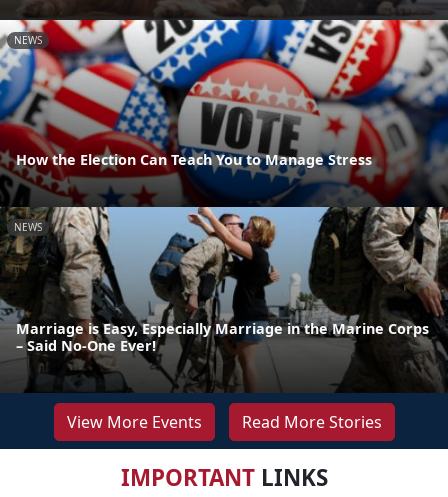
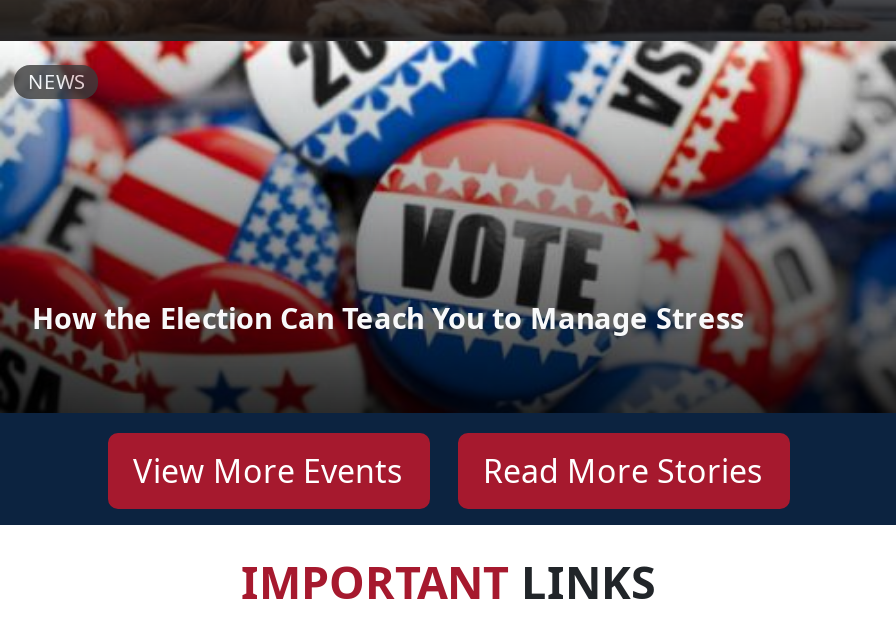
- [image]
- NEWS

- Marriage is Easy, Especially Marriage in the Marine Corps
- – Said No-One Ever!
